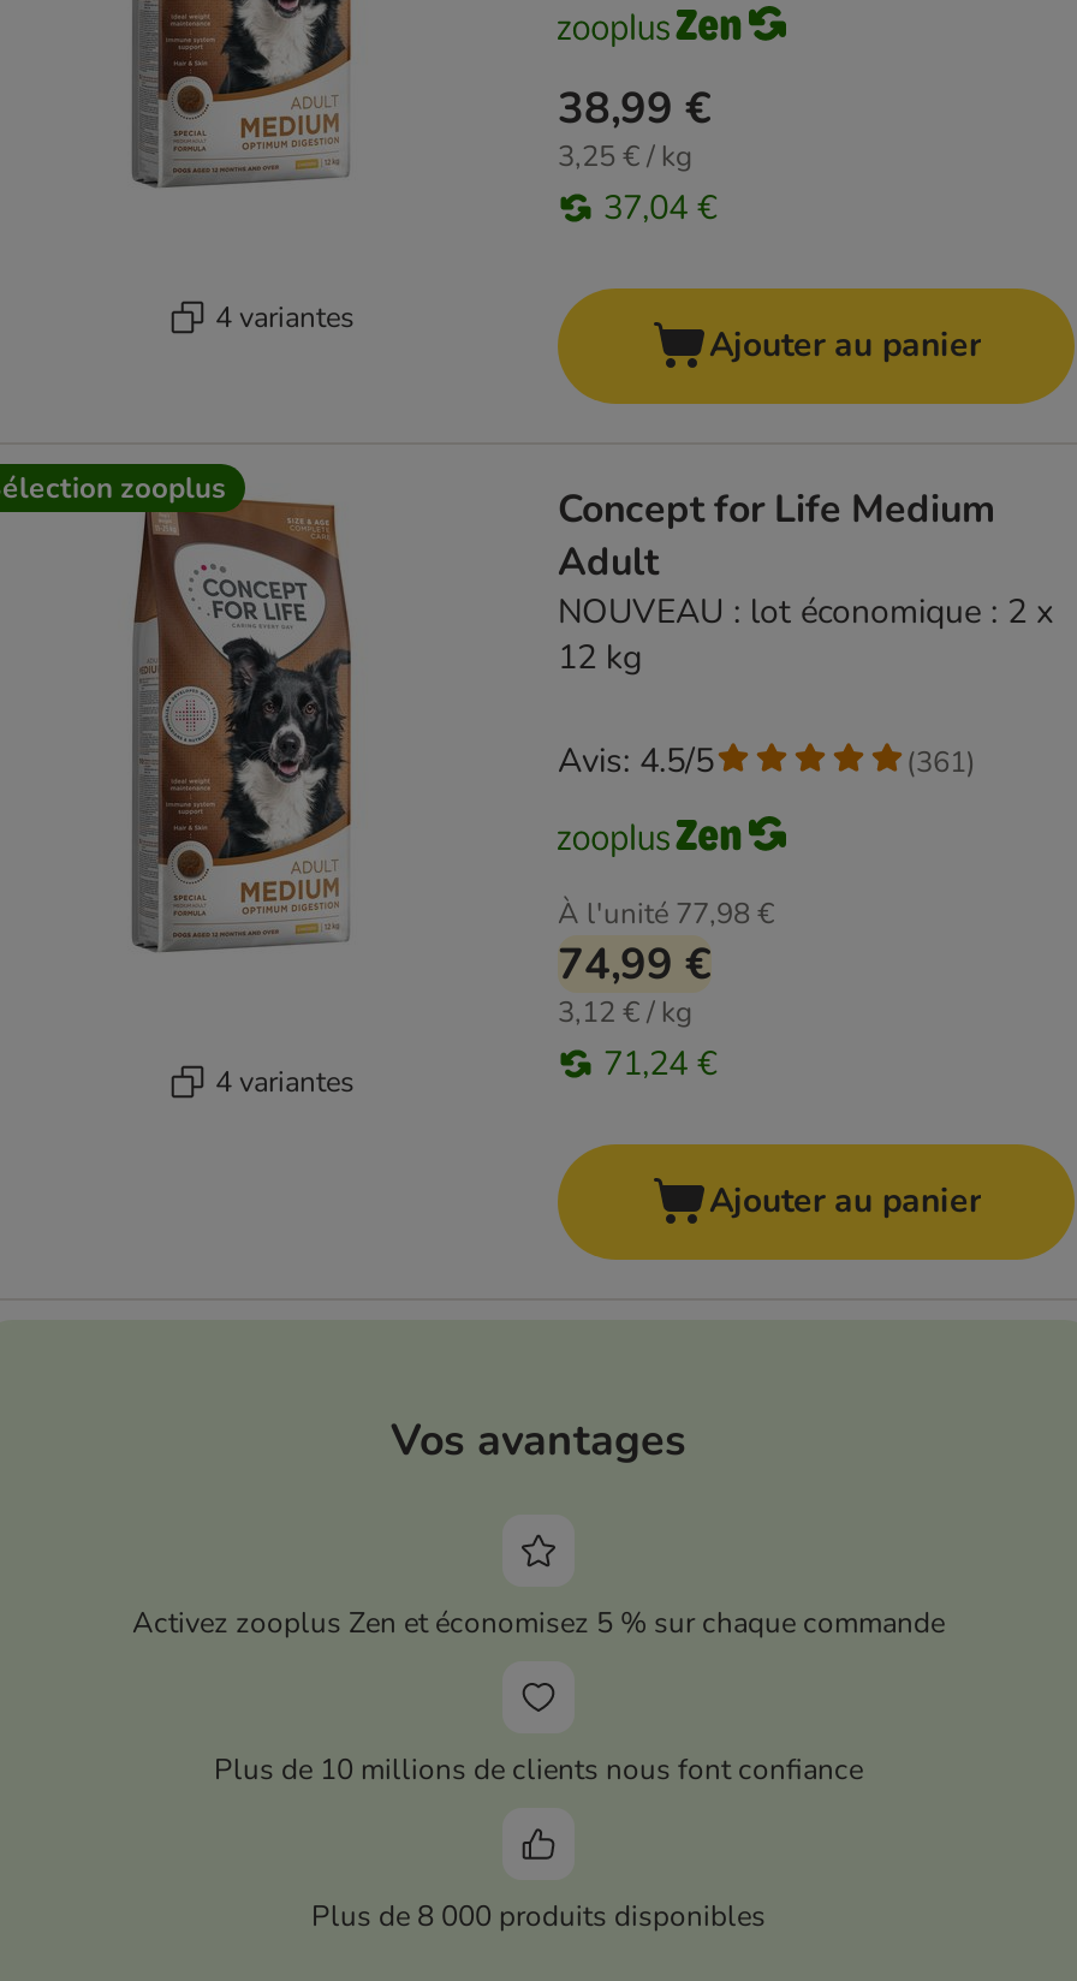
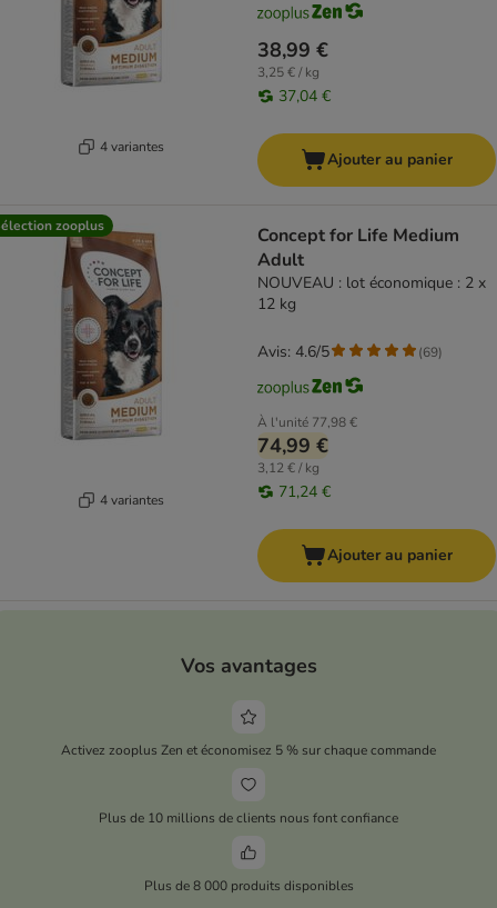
- Avis: 4.5/5
+ Avis: 4.6/5

- (361)
+ (69)
